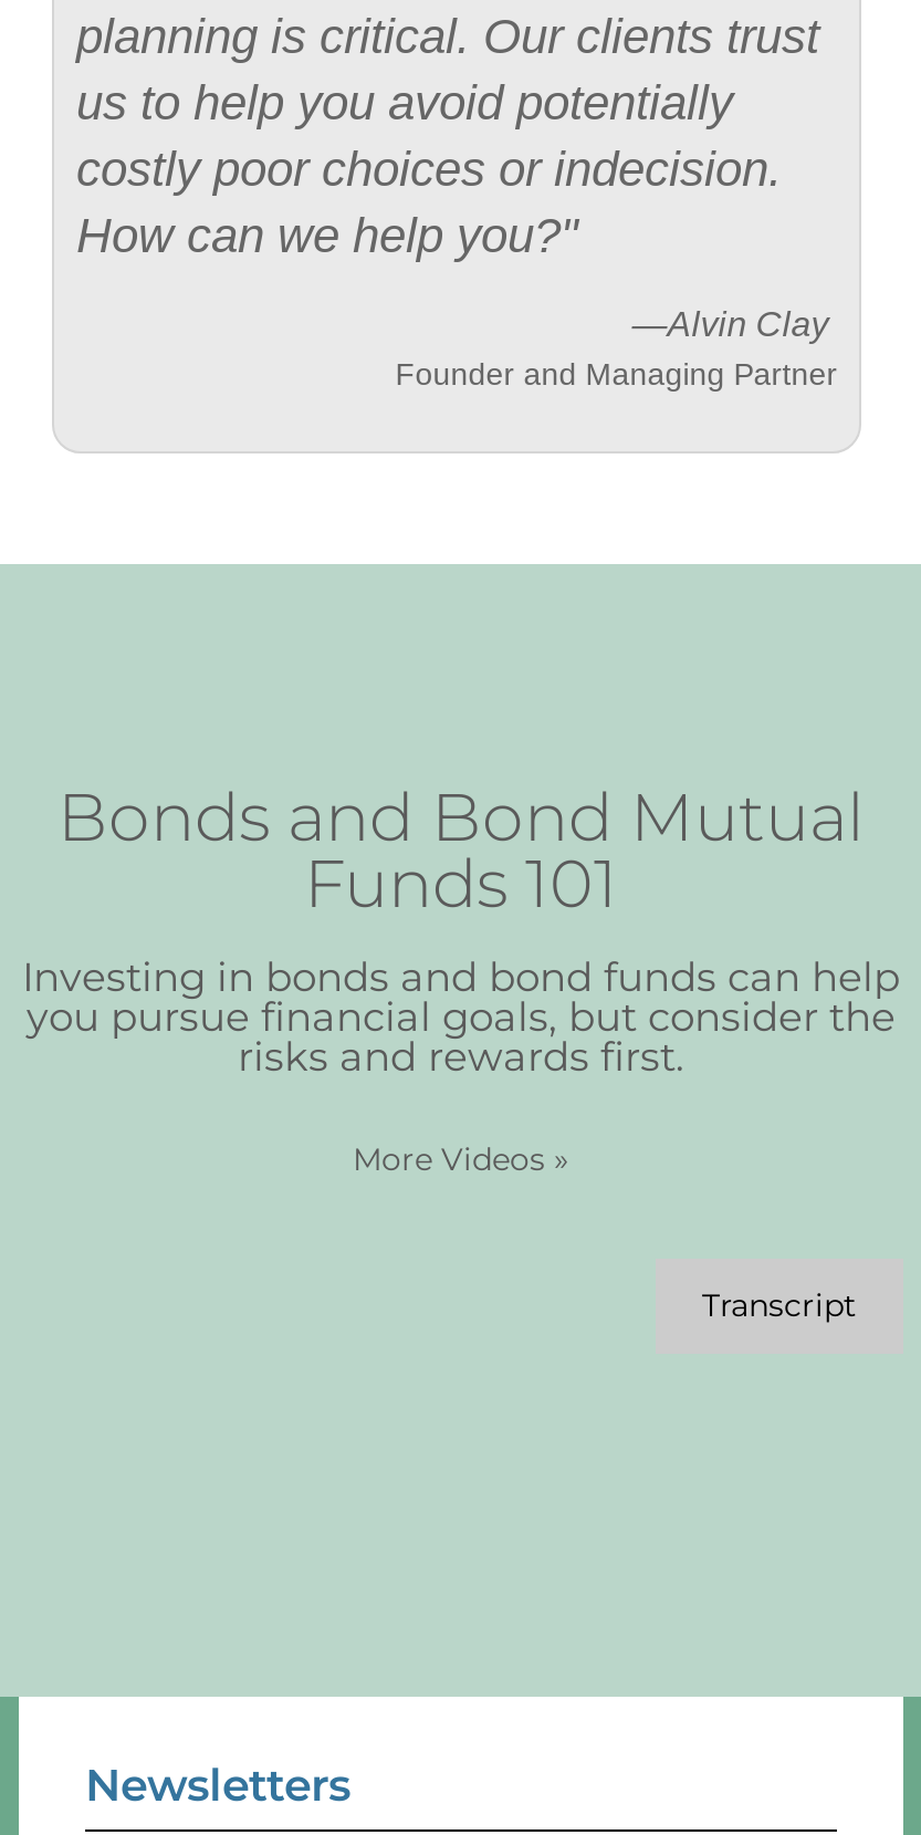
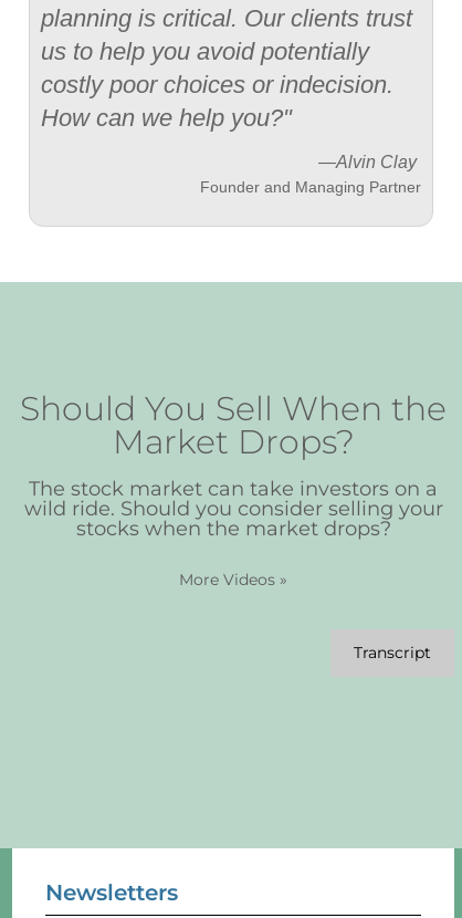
- Bonds and Bond Mutual
- Funds 101
- Investing in bonds and bond funds can help
- you pursue financial goals, but consider the
- risks and rewards first.
+ Should You Sell When the
+ Market Drops?
+ The stock market can take investors on a
+ wild ride. Should you consider selling your
+ stocks when the market drops?
